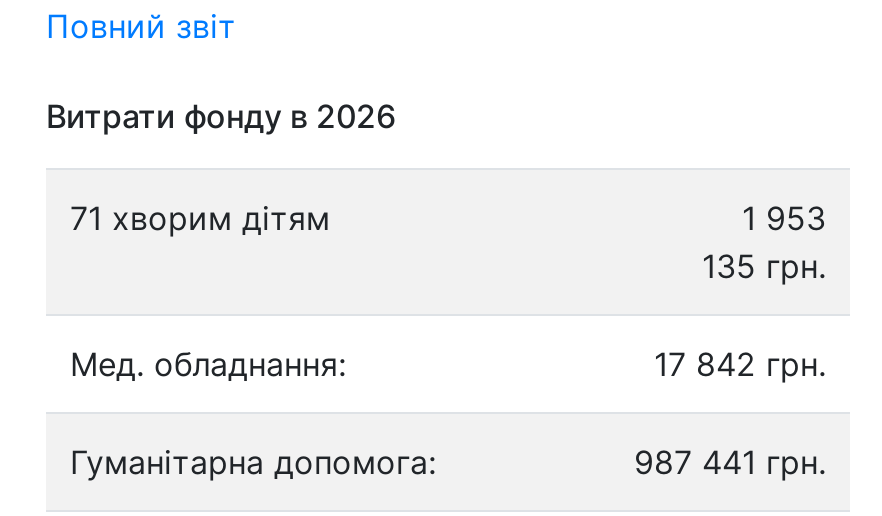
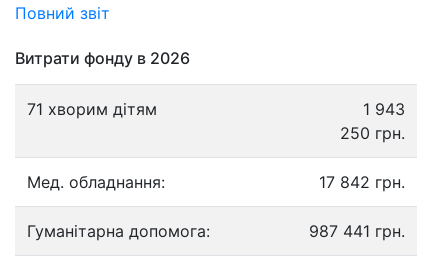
- 1 953
+ 1 943

- 135 грн.
+ 250 грн.
